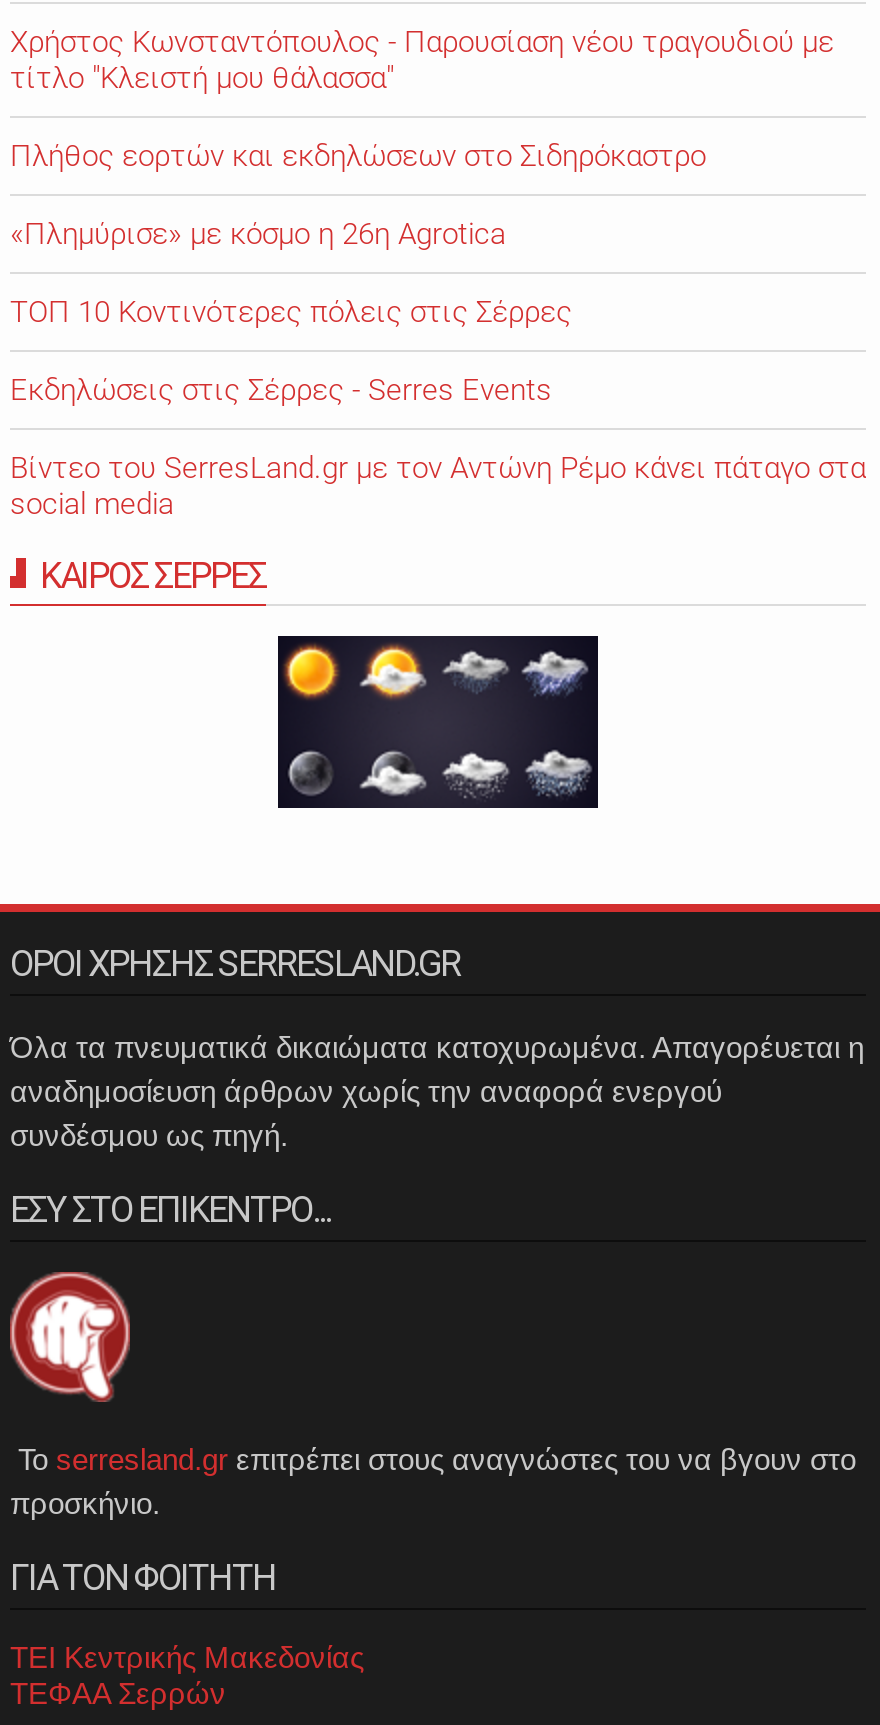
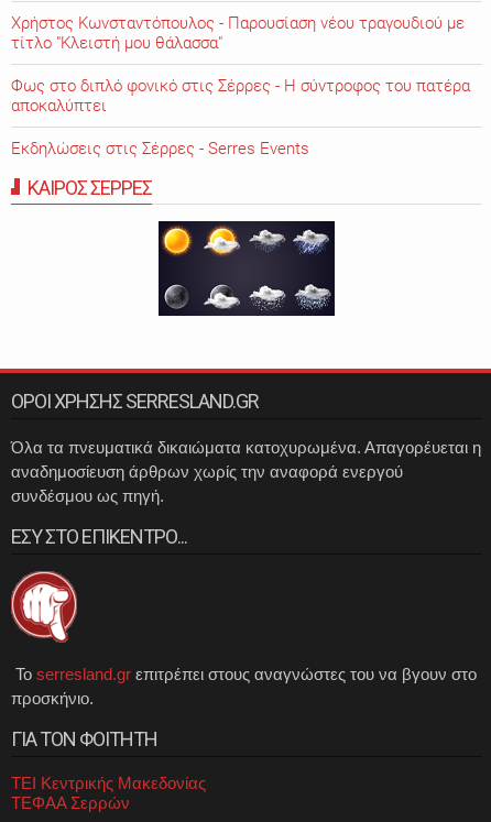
- Πλήθος εορτών και εκδηλώσεων στο Σιδηρόκαστρο
- «Πλημύρισε» με κόσμο η 26η Agrotica
- ΤΟΠ 10 Κοντινότερες πόλεις στις Σέρρες
+ Φως στο διπλό φονικό στις Σέρρες - Η σύντροφος του πατέρα
+ αποκαλύπτει

- Βίντεο του SerresLand.gr με τον Αντώνη Ρέμο κάνει πάταγο στα
- social media
